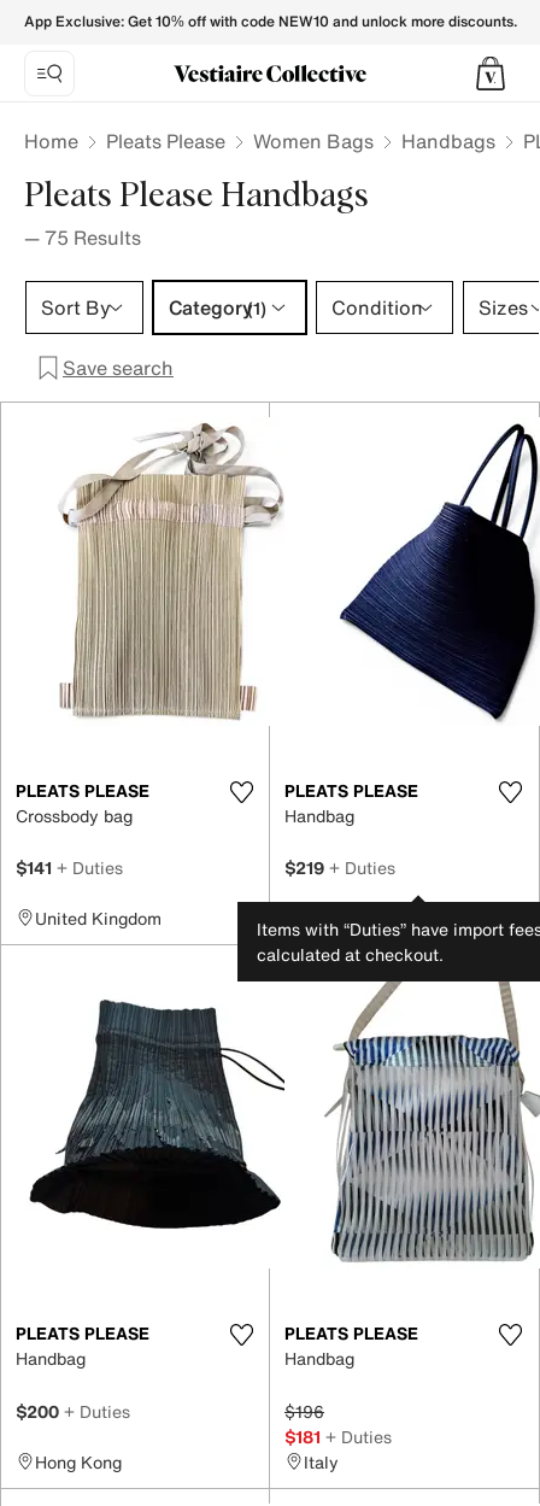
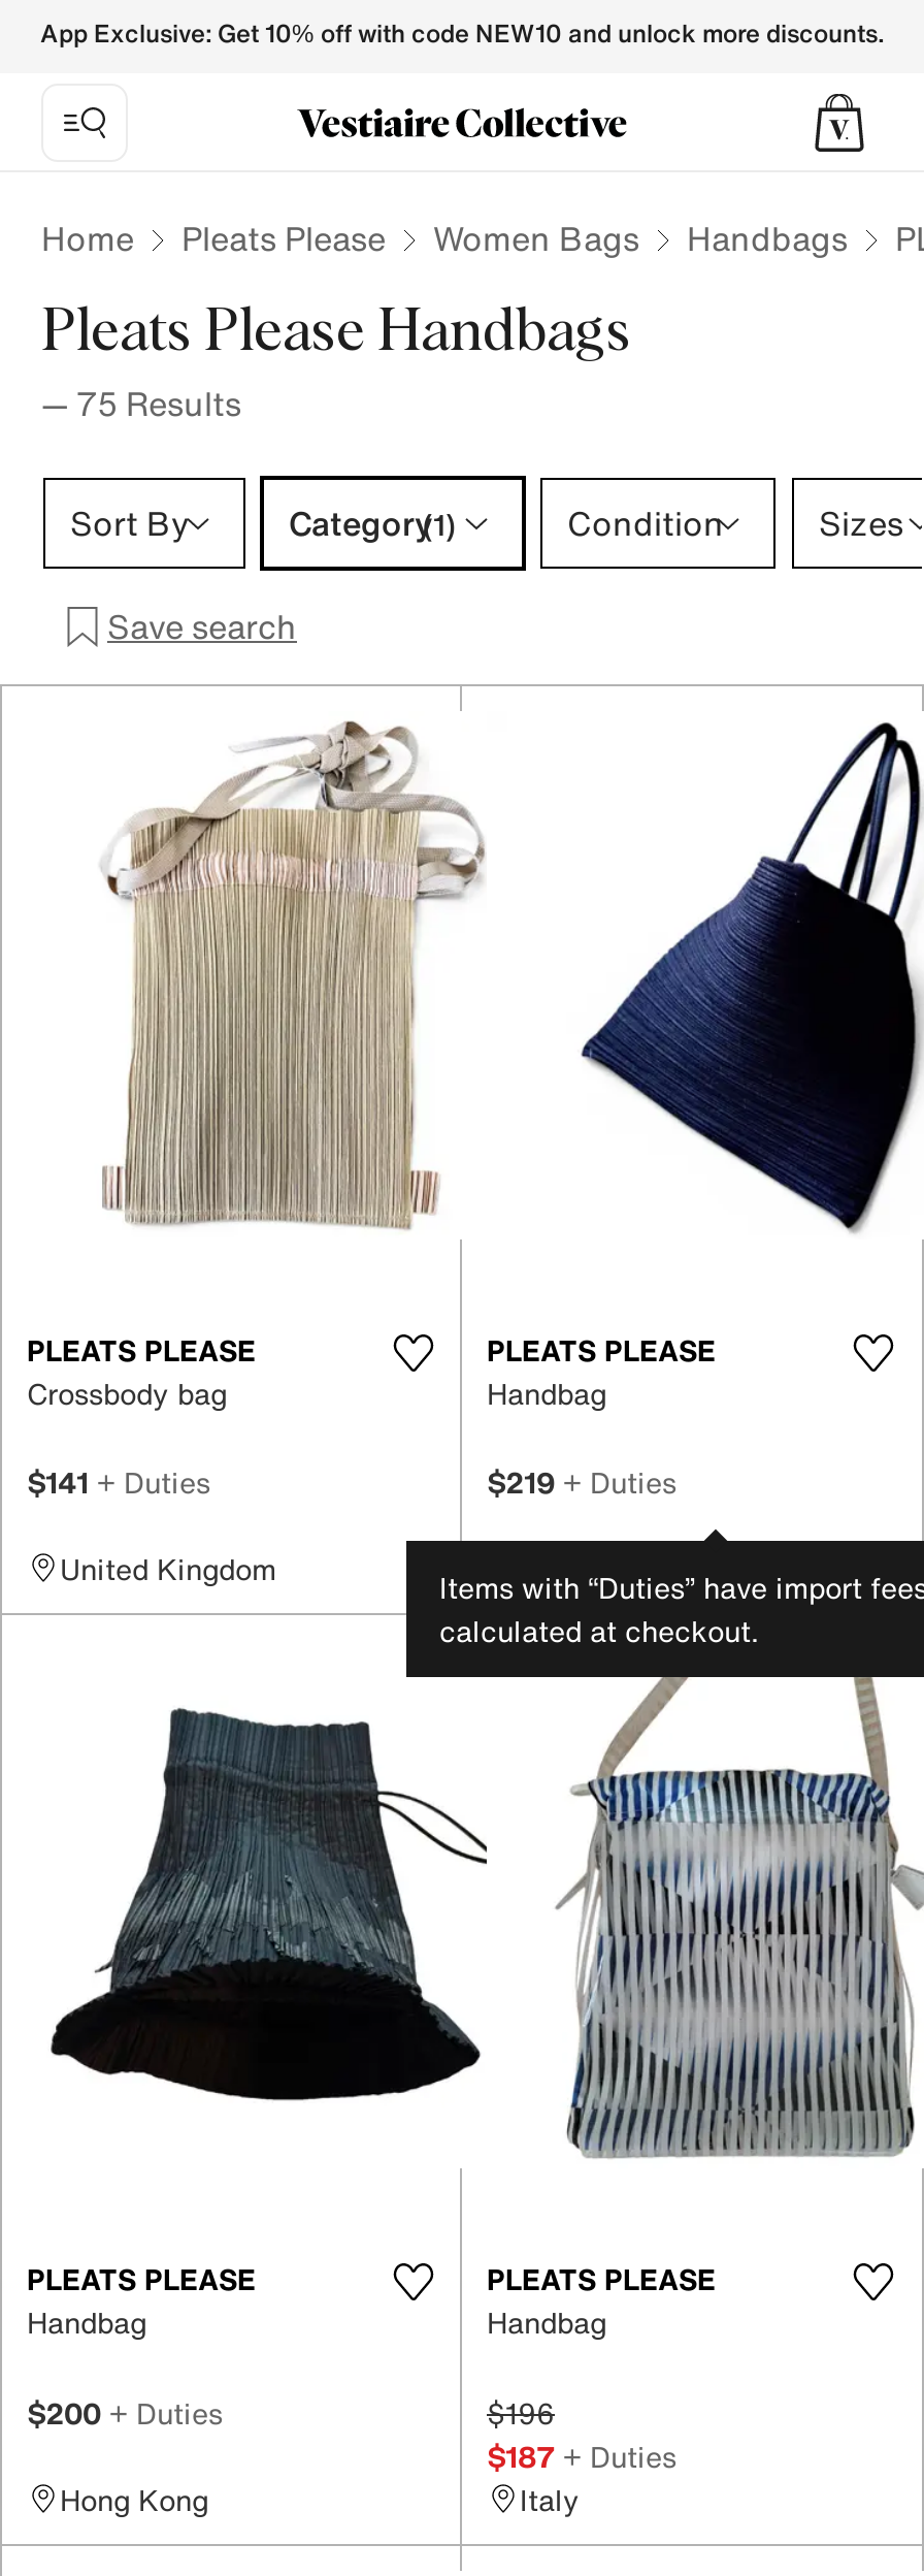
- $181 + Duties
+ $187 + Duties
